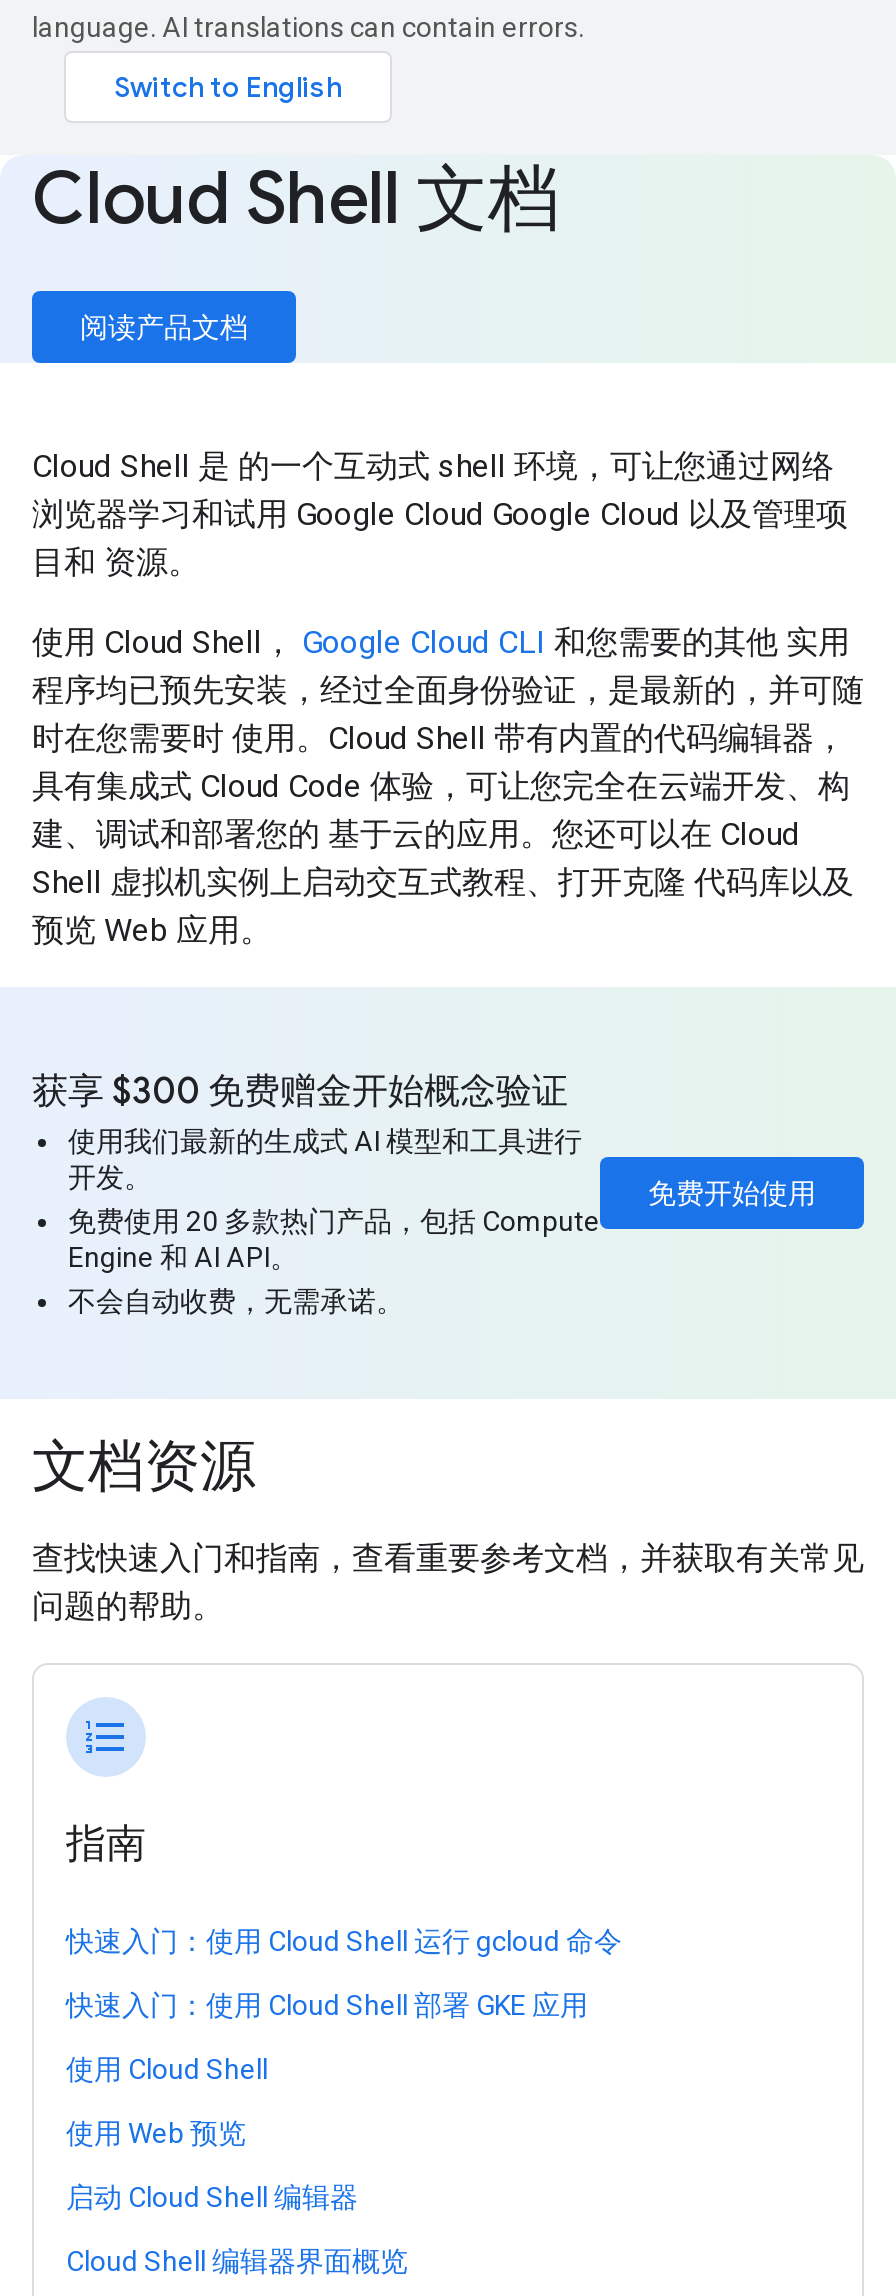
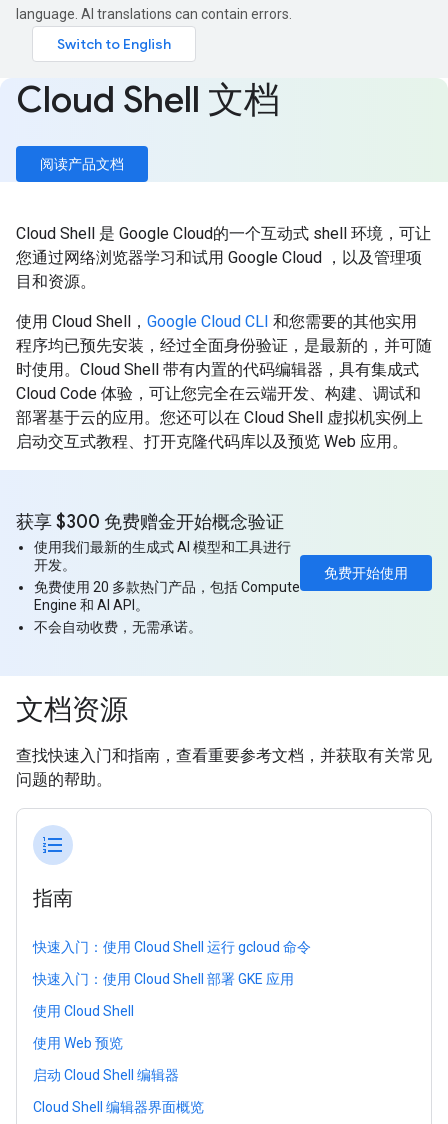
- Cloud Shell 是 的一个互动式 shell 环境，可让您通过网络
- 浏览器学习和试用 Google Cloud Google Cloud 以及管理项
- 目和 资源。
+ Cloud Shell 是 Google Cloud的一个互动式 shell 环境，可让
+ 您通过网络浏览器学习和试用 Google Cloud ，以及管理项
+ 目和资源。

- 使用 Cloud Shell，Google Cloud CLI和您需要的其他 实用
+ 使用 Cloud Shell，Google Cloud CLI和您需要的其他实用

- 时在您需要时 使用。Cloud Shell 带有内置的代码编辑器，
- 具有集成式 Cloud Code 体验，可让您完全在云端开发、构
- 建、调试和部署您的 基于云的应用。您还可以在 Cloud
- Shell 虚拟机实例上启动交互式教程、打开克隆 代码库以及
- 预览 Web 应用。
+ 时使用。Cloud Shell 带有内置的代码编辑器，具有集成式
+ Cloud Code 体验，可让您完全在云端开发、构建、调试和
+ 部署基于云的应用。您还可以在 Cloud Shell 虚拟机实例上
+ 启动交互式教程、打开克隆代码库以及预览 Web 应用。
